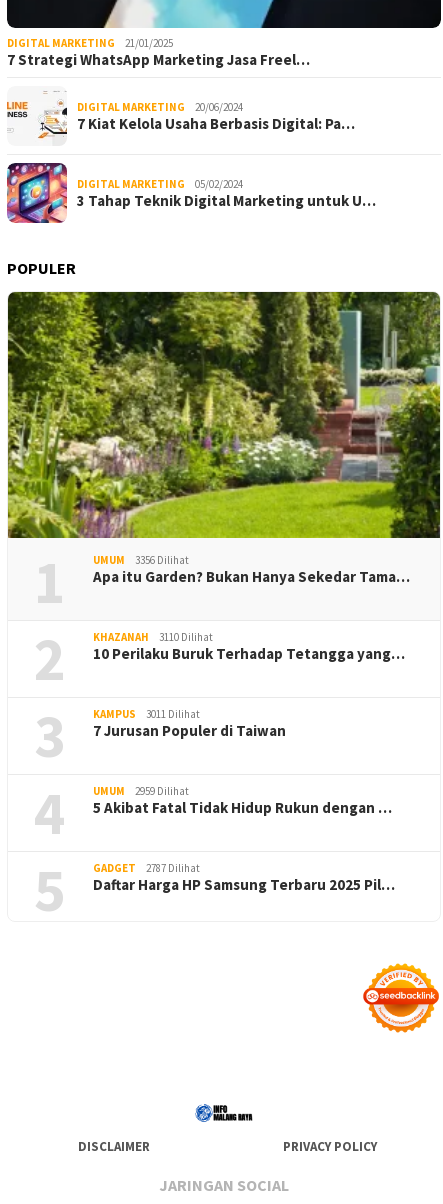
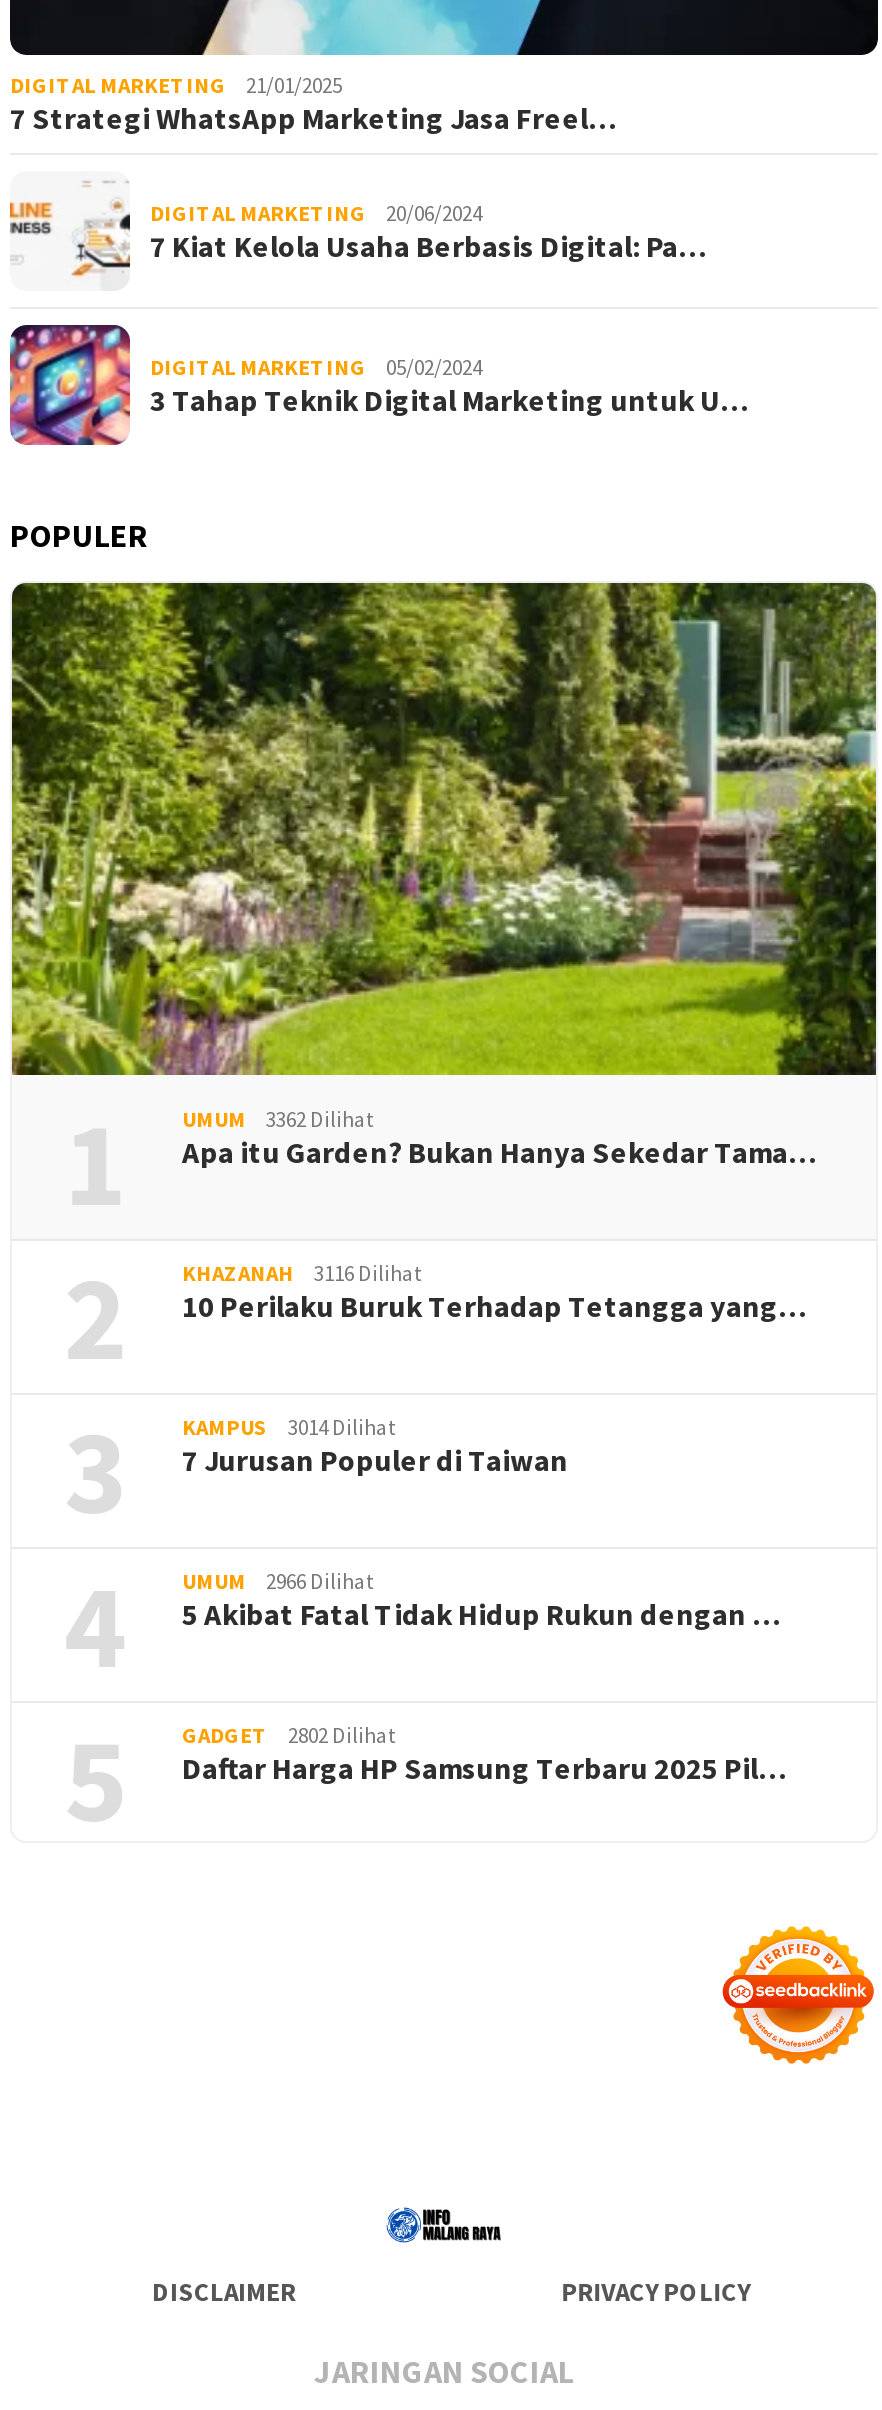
- UMUM 3356 Dilihat
+ UMUM 3362 Dilihat

- KHAZANAH 3110 Dilihat
+ KHAZANAH 3116 Dilihat

- KAMPUS 3011 Dilihat
+ KAMPUS 3014 Dilihat

- UMUM 2959 Dilihat
+ UMUM 2966 Dilihat

- GADGET 2787 Dilihat
+ GADGET 2802 Dilihat
